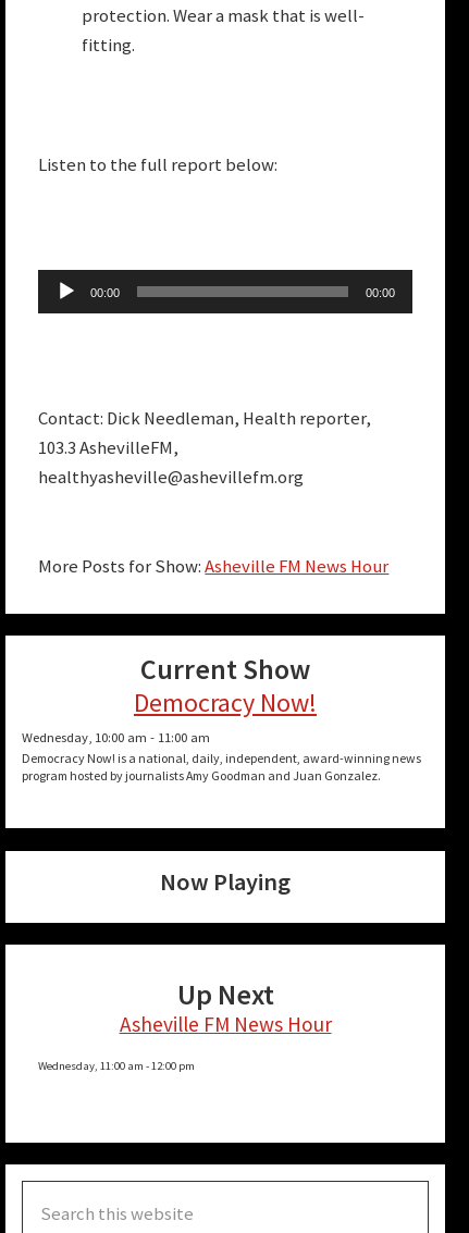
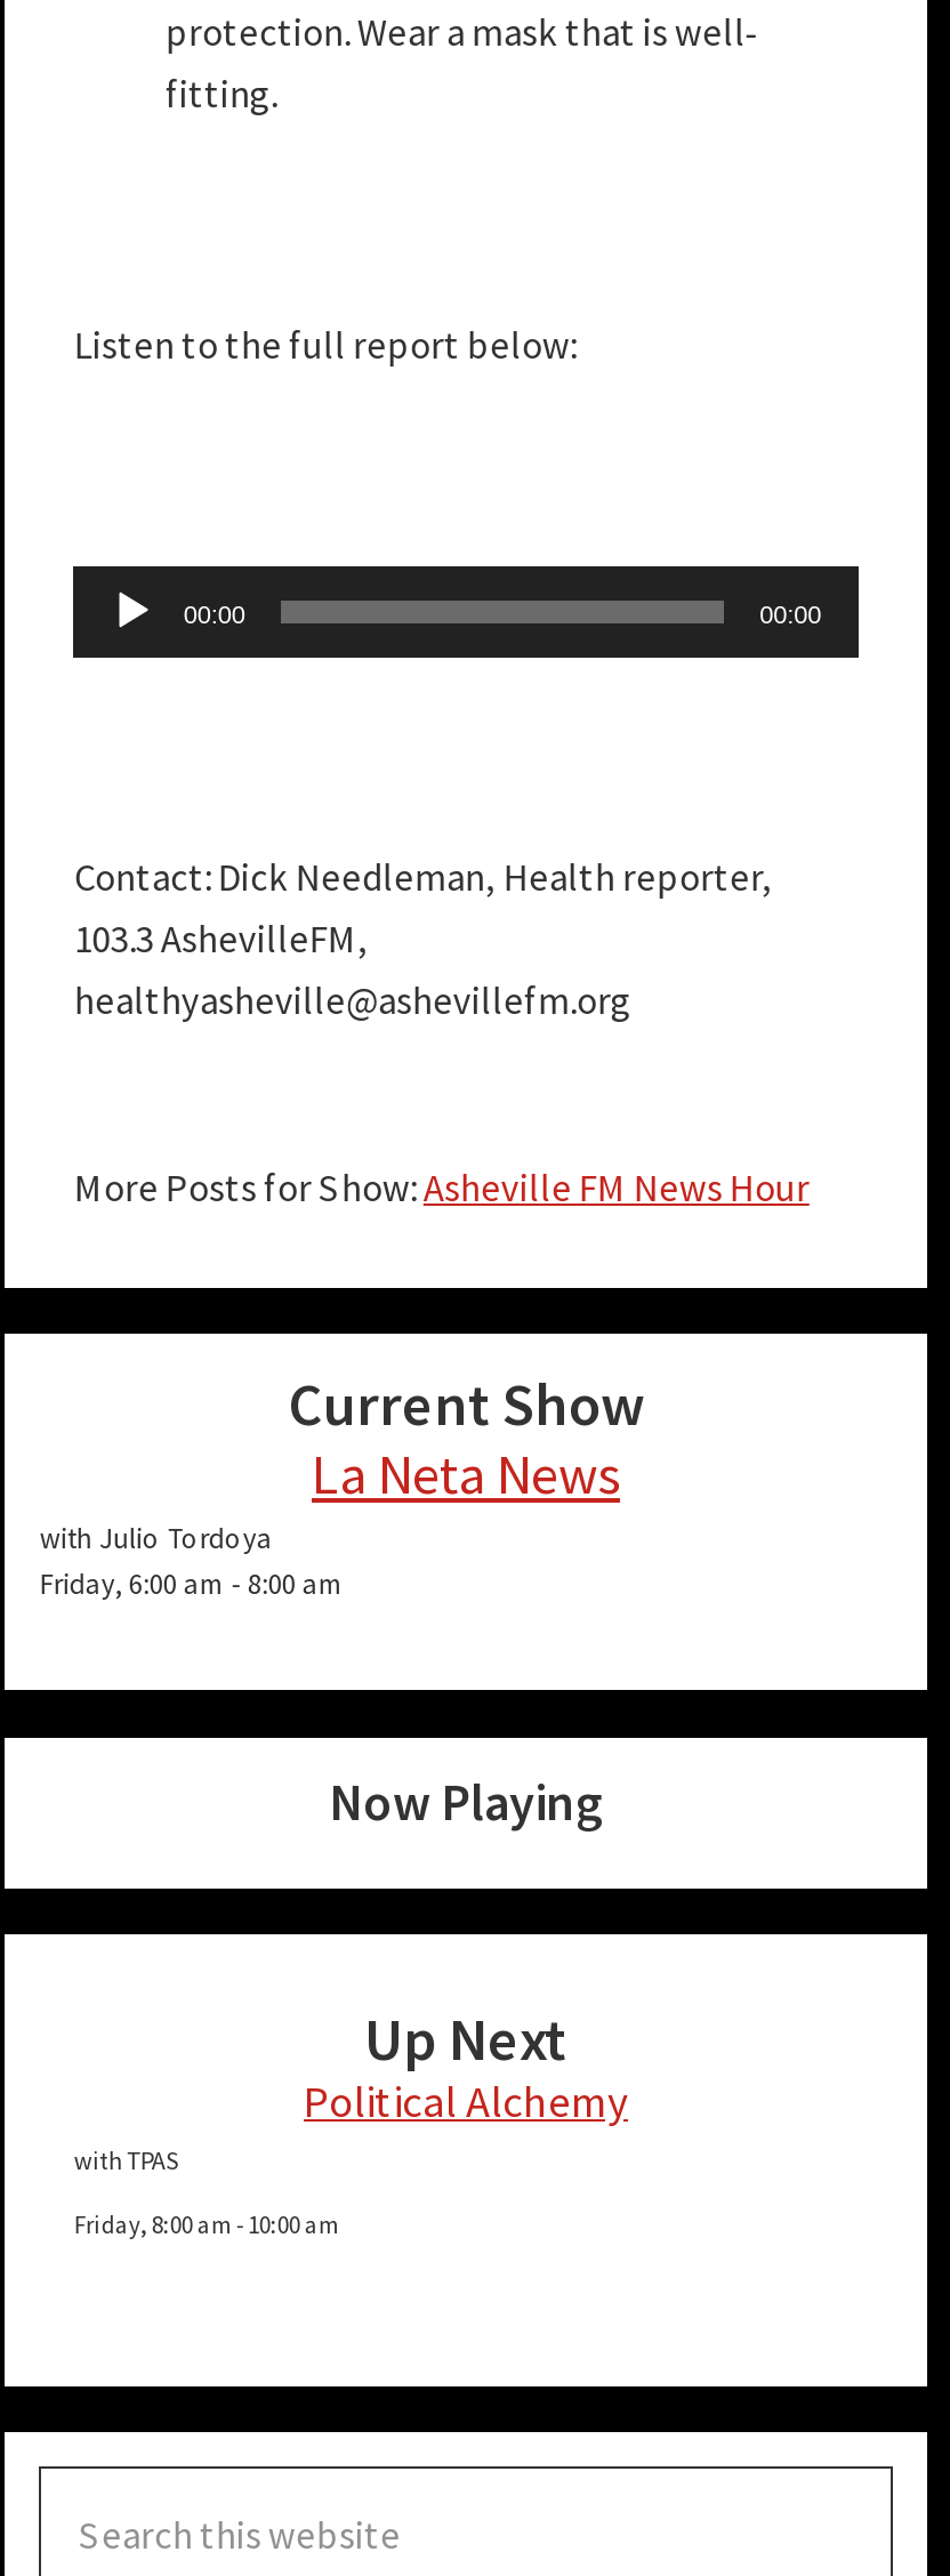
- Democracy Now!
- Wednesday, 10:00 am - 11:00 am
- Democracy Now! is a national, daily, independent, award-winning news
- program hosted by journalists Amy Goodman and Juan Gonzalez.
+ La Neta News
+ with Julio Tordoya
+ Friday, 6:00 am - 8:00 am

moved up: Now Playing | Up Next

- Asheville FM News Hour
+ Political Alchemy
+ with TPAS

- Wednesday, 11:00 am - 12:00 pm
+ Friday, 8:00 am - 10:00 am
